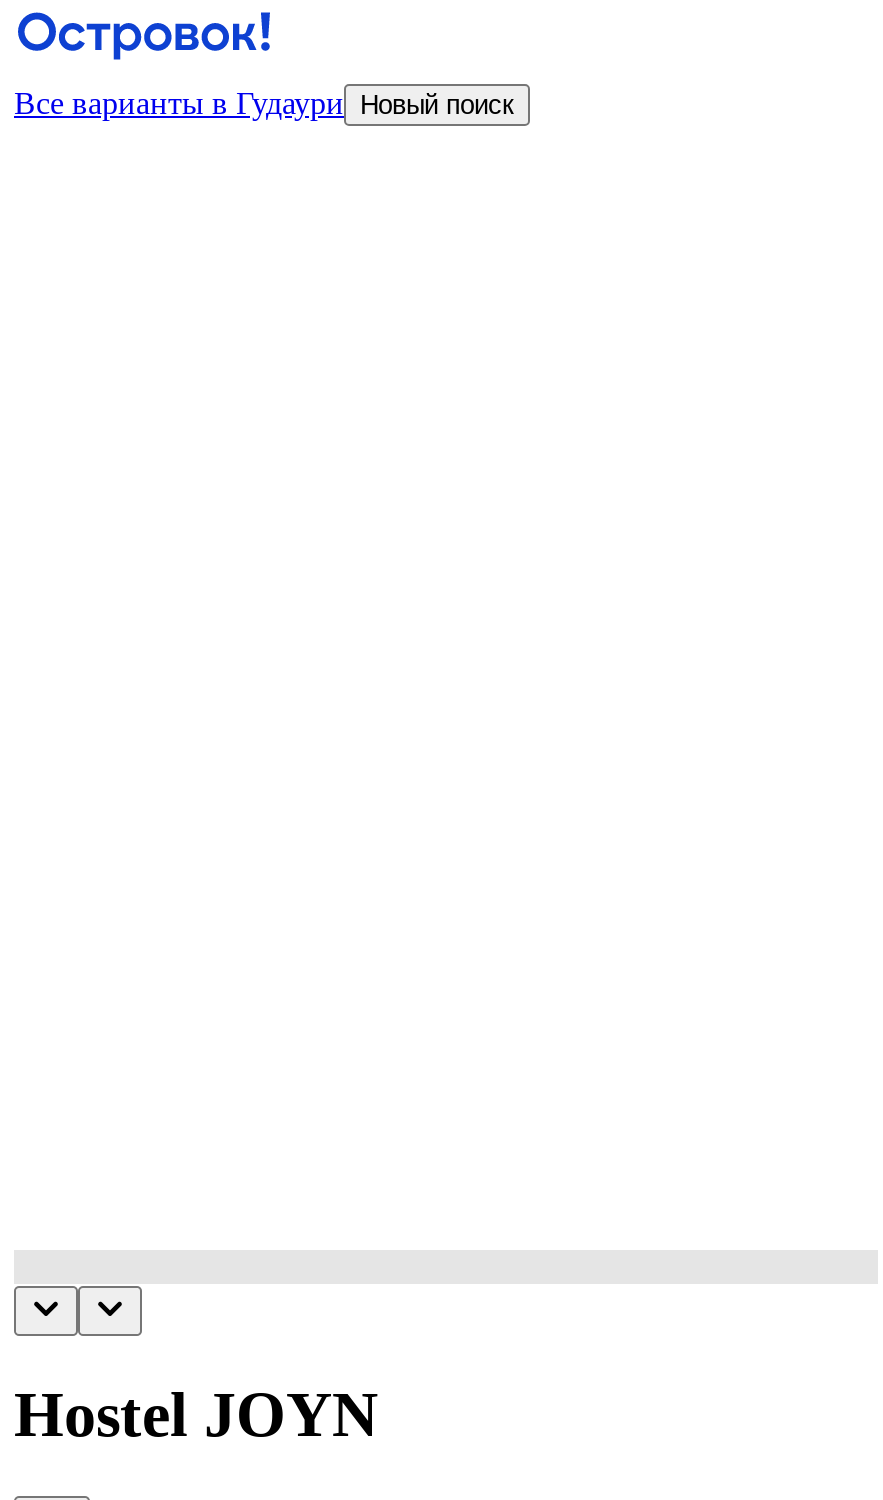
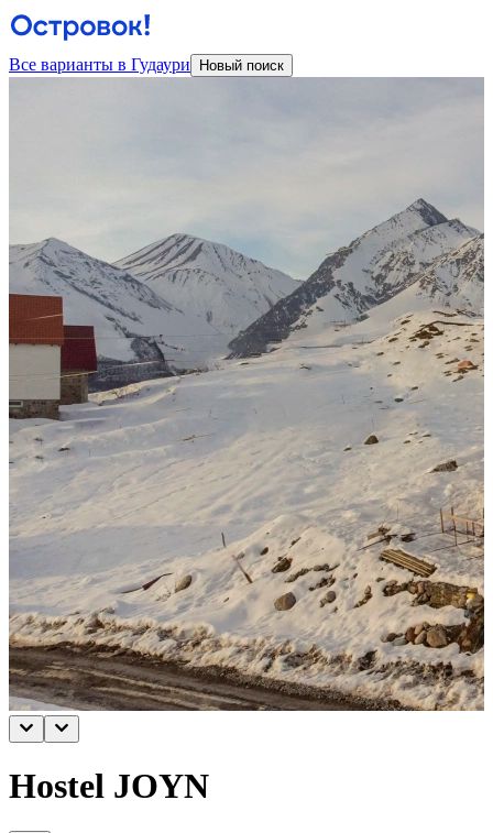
+ [image]
